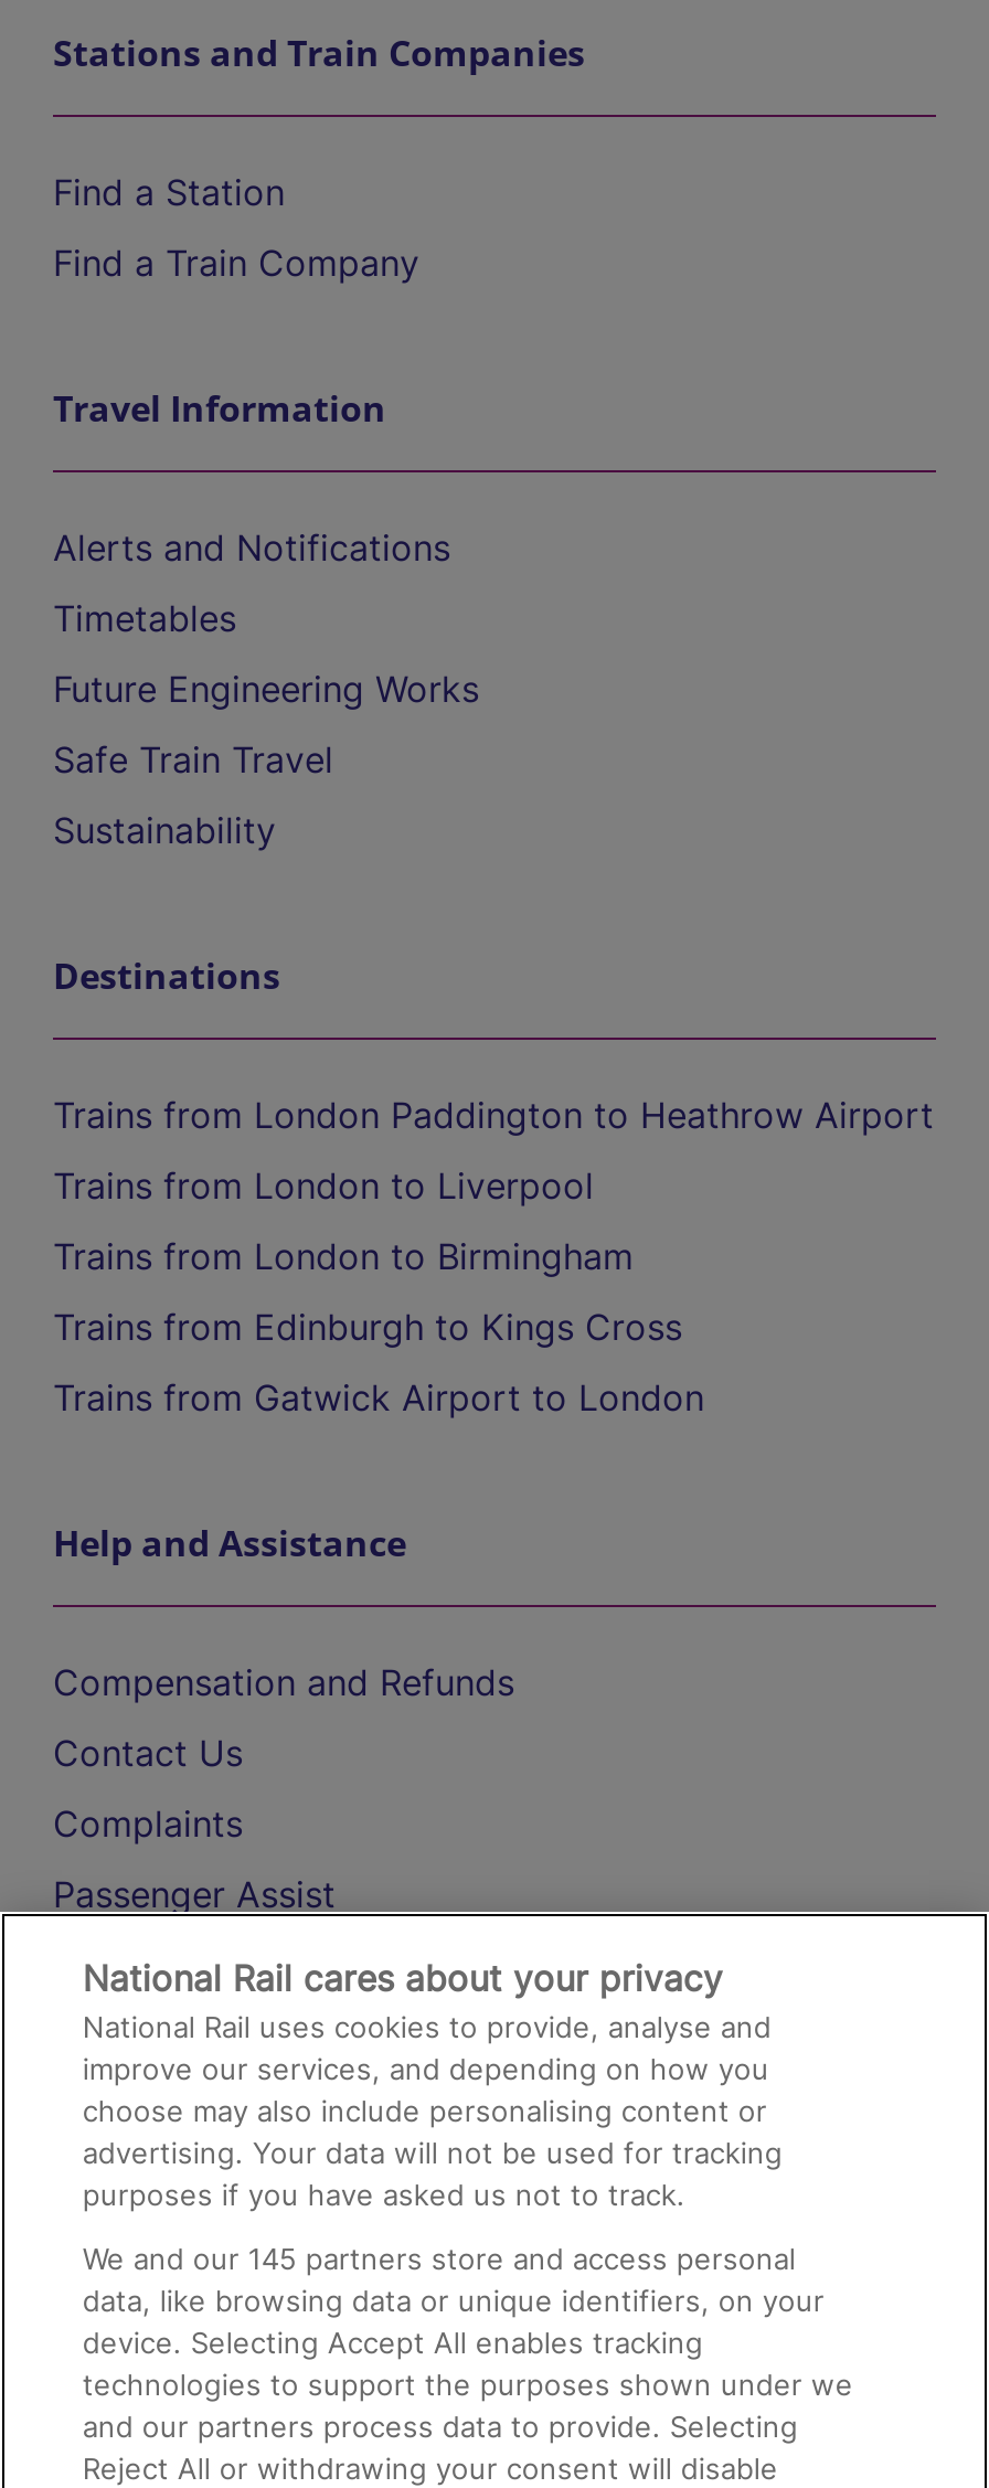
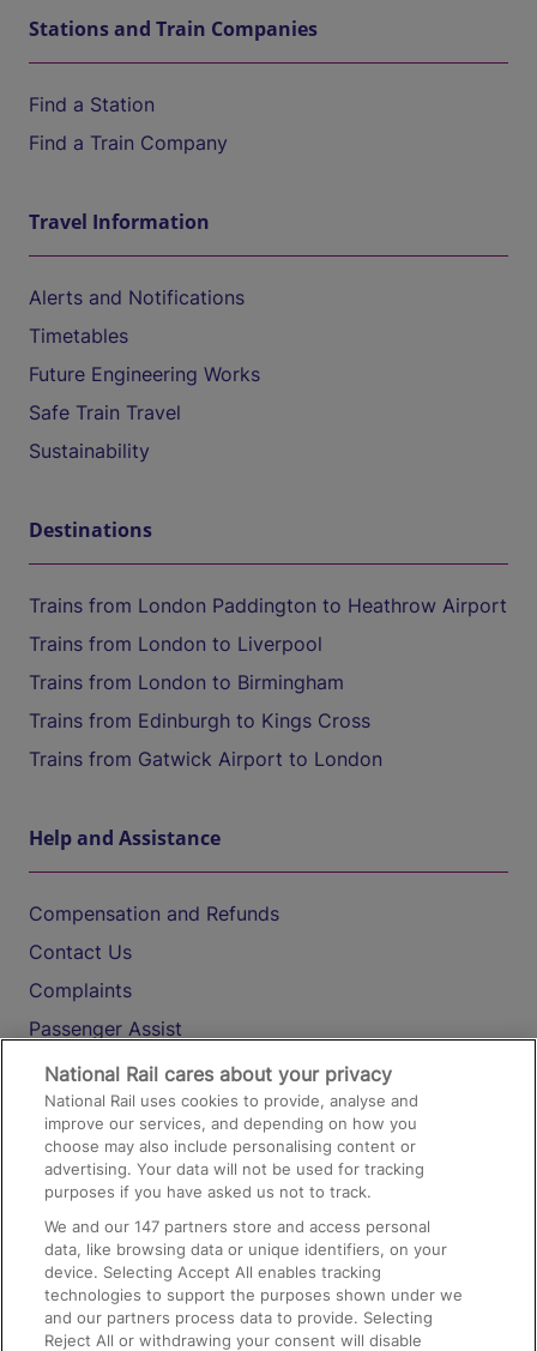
- We and our 145 partners store and access personal
+ We and our 147 partners store and access personal
